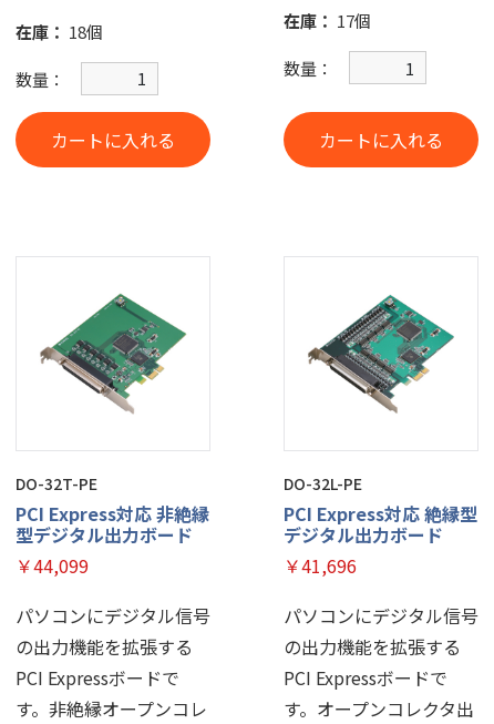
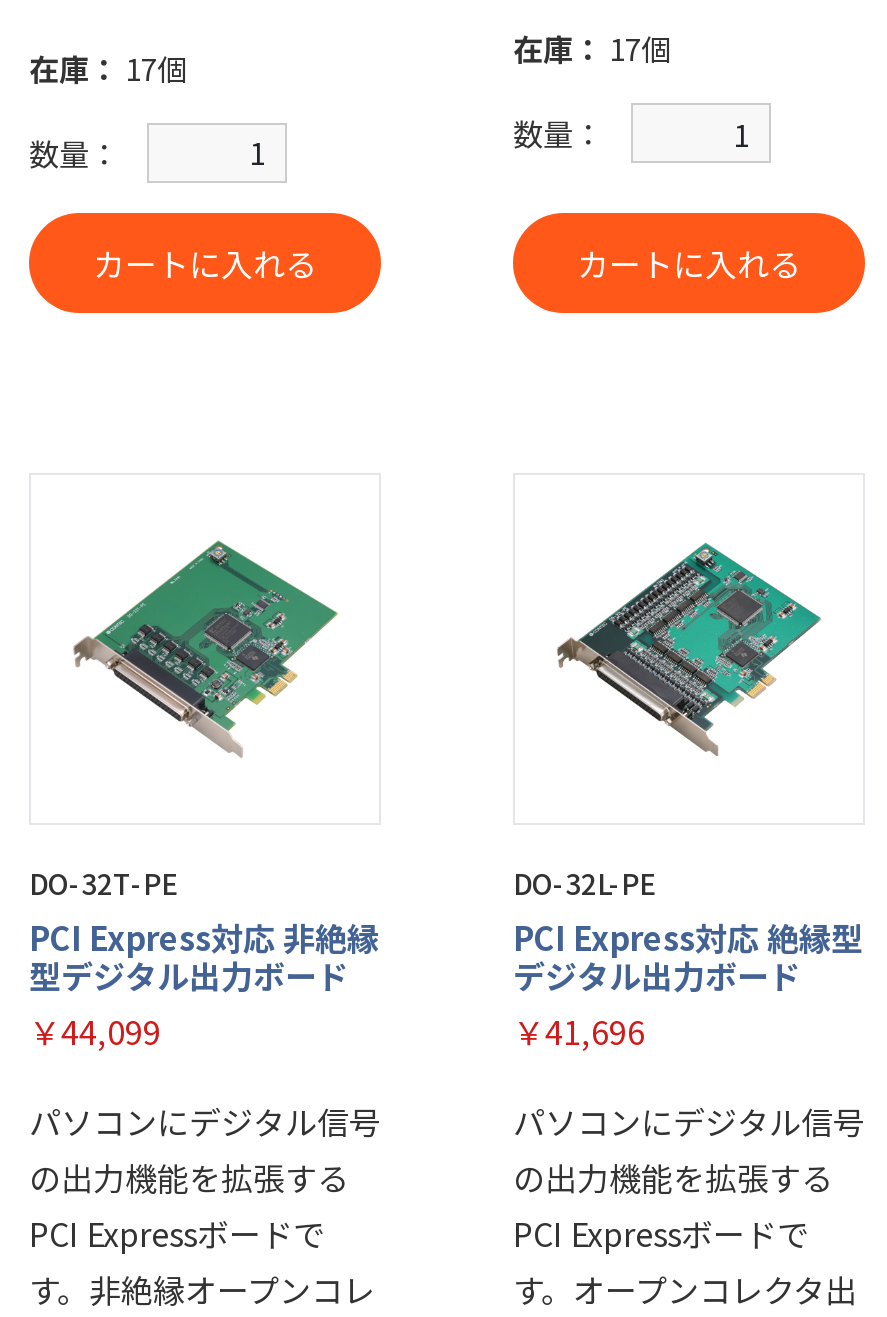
- 在庫：18個
+ 在庫：17個
